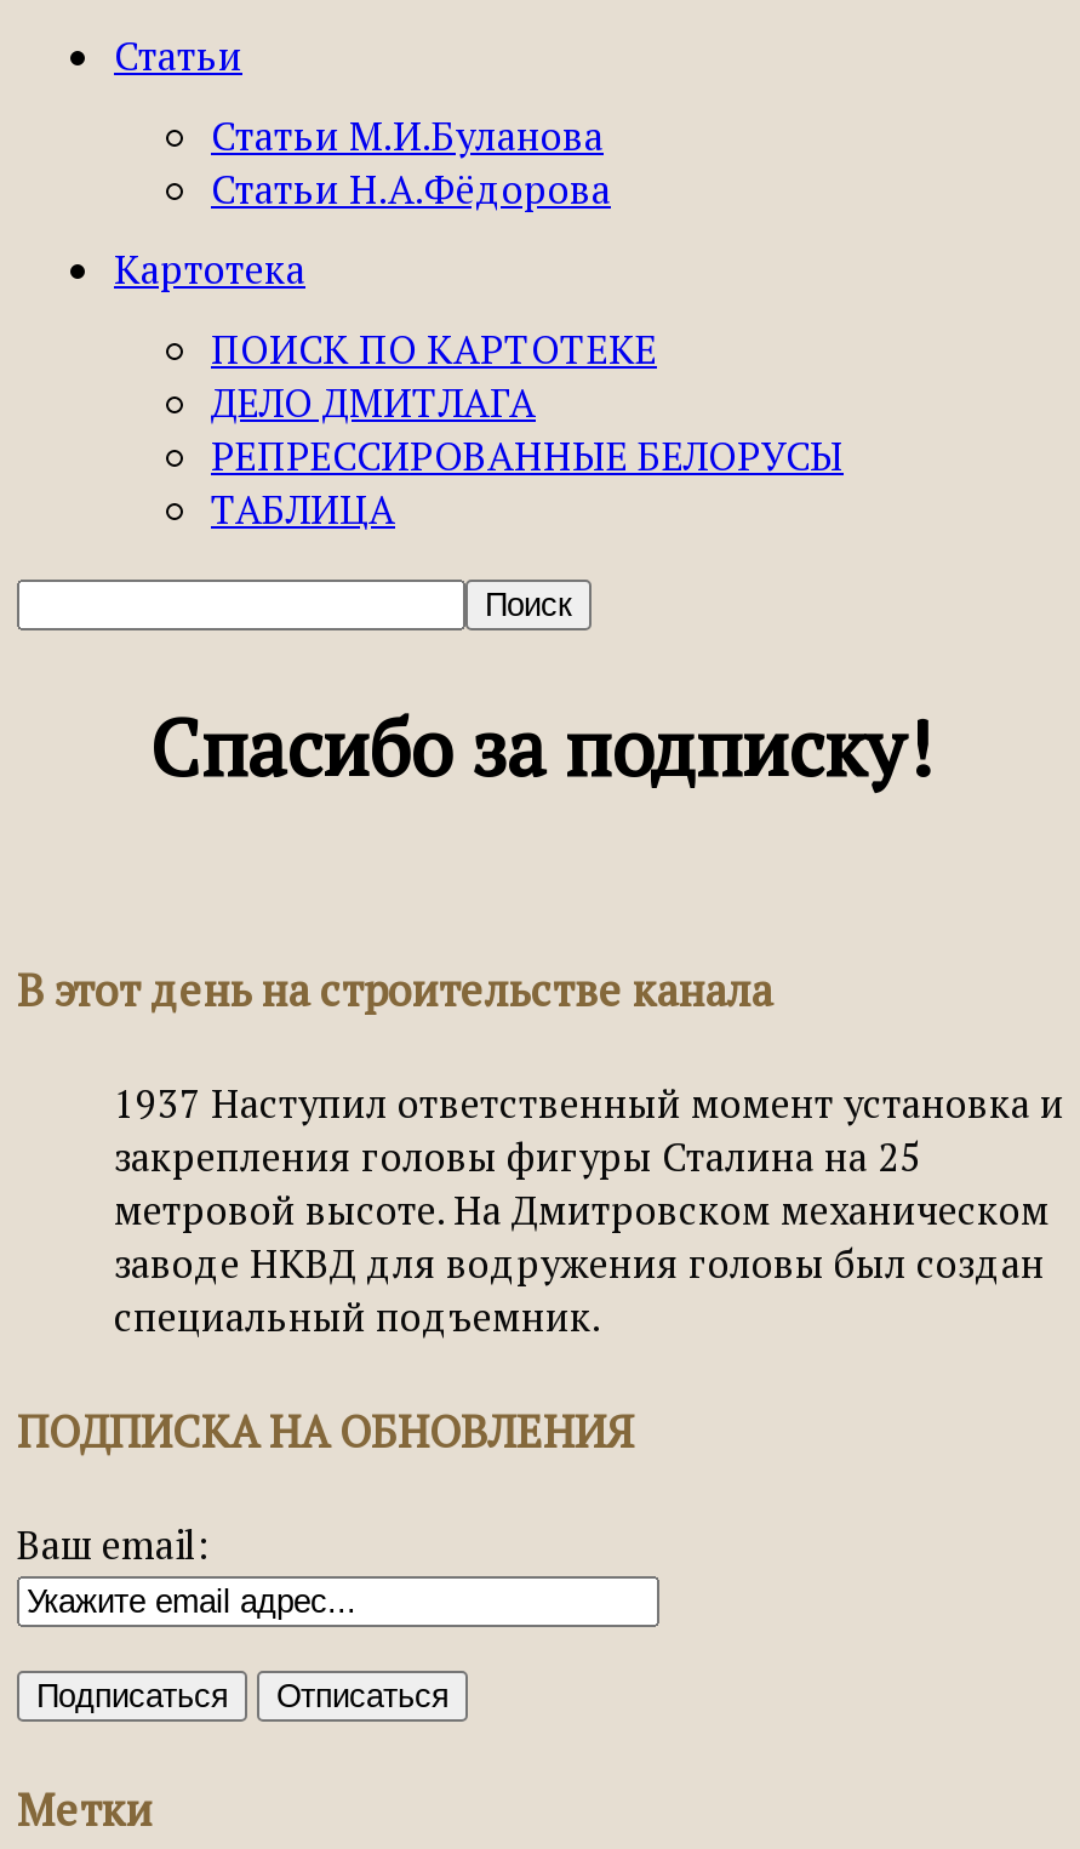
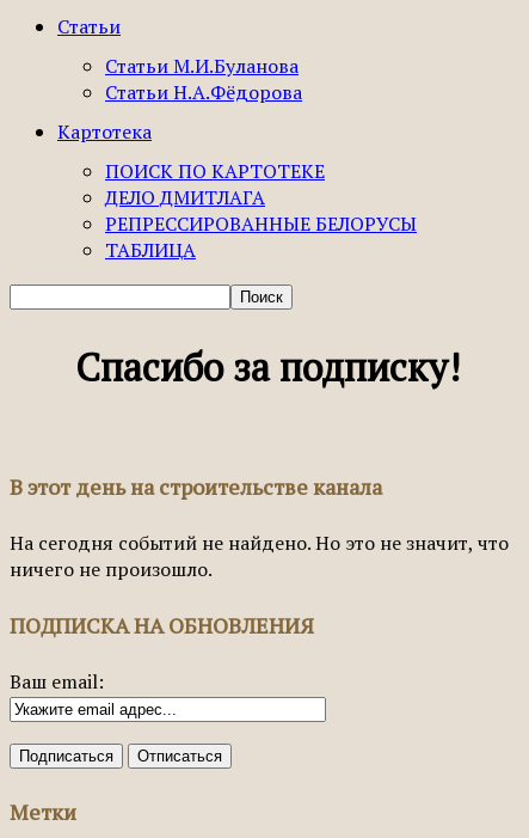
- 1937 Наступил ответственный момент установка и
- закрепления головы фигуры Сталина на 25
- метровой высоте. На Дмитровском механическом
- заводе НКВД для водружения головы был создан
- специальный подъемник.
+ На сегодня событий не найдено. Но это не значит, что
+ ничего не произошло.
